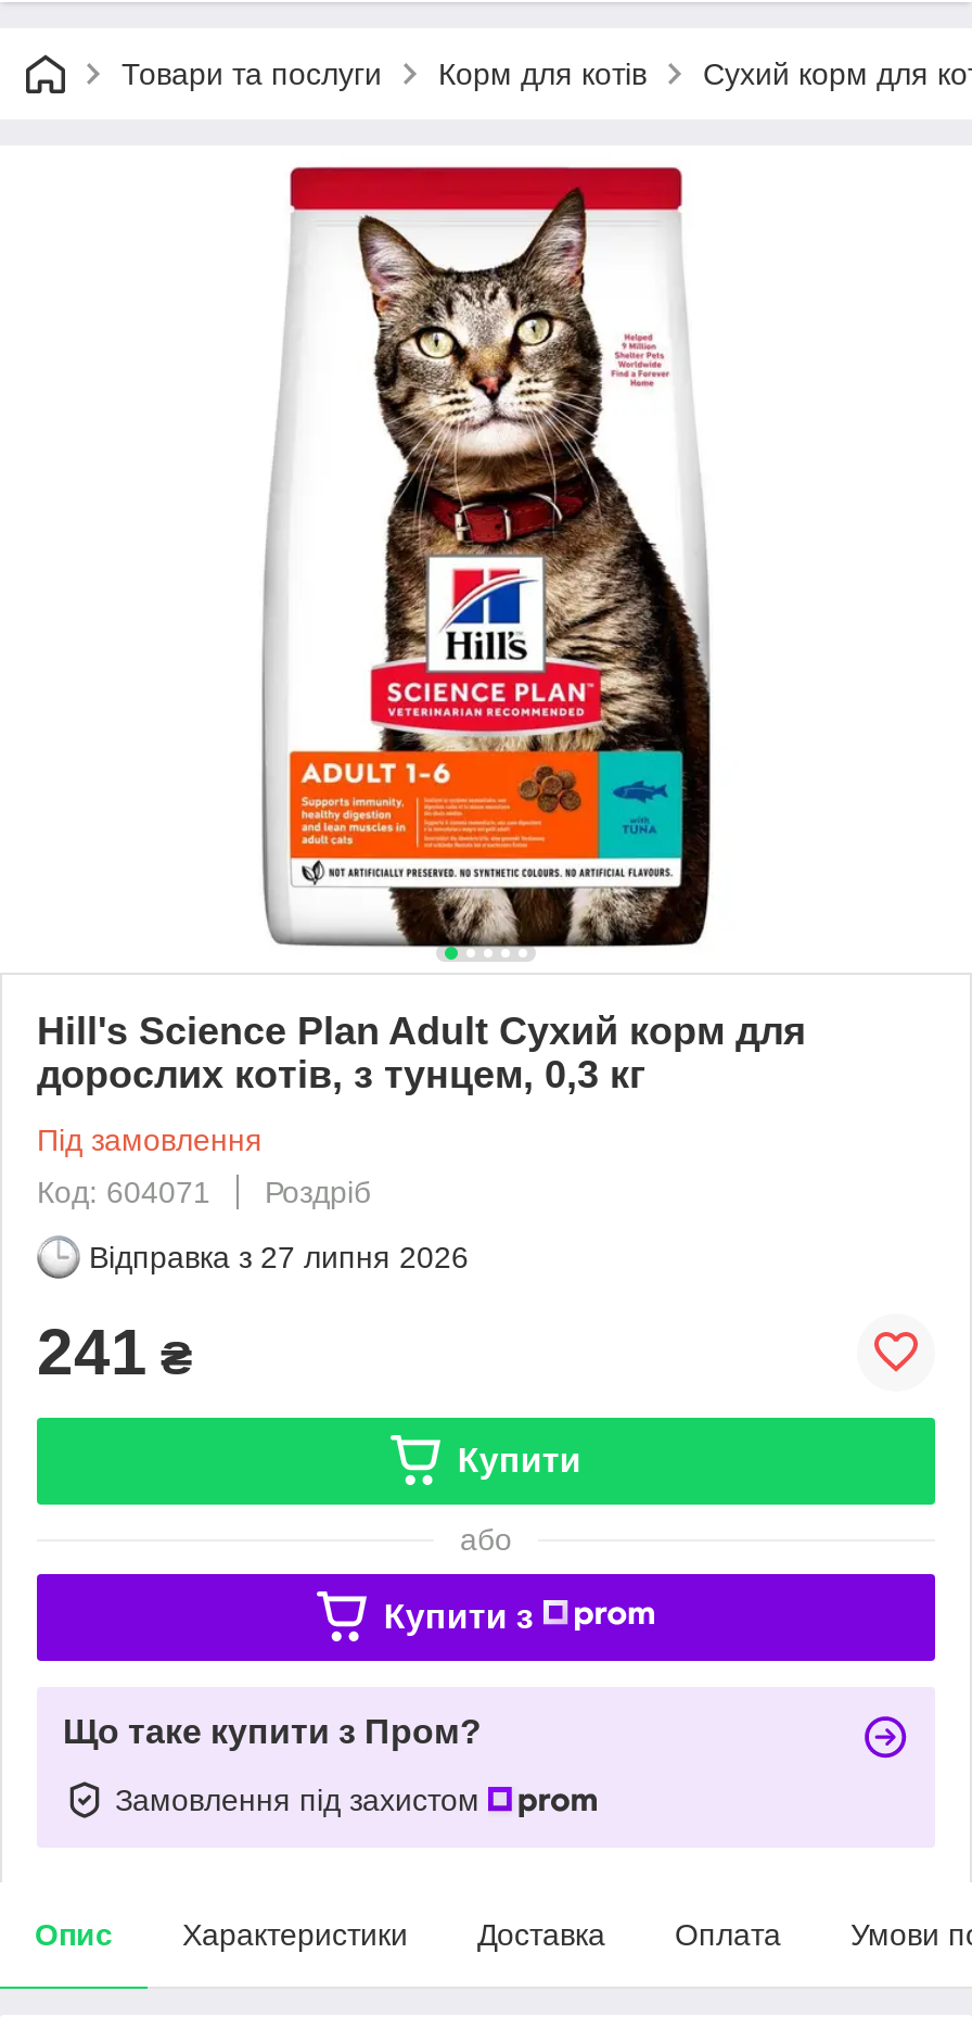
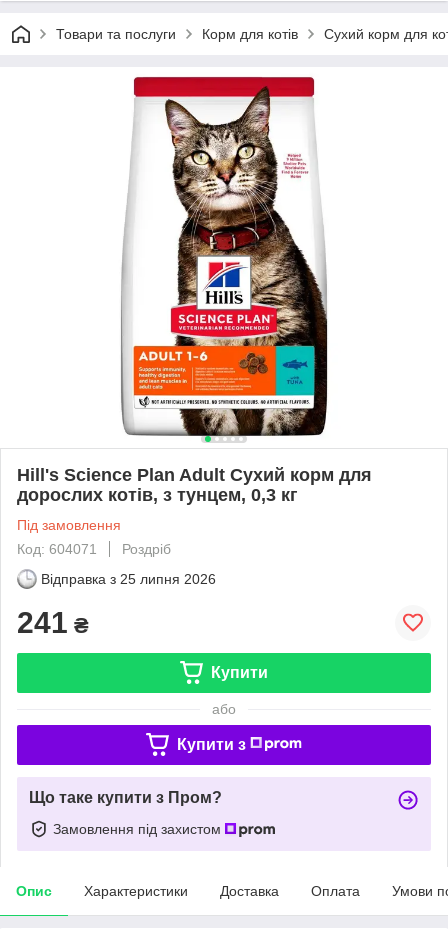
- Відправка з 27 липня 2026
+ Відправка з 25 липня 2026
